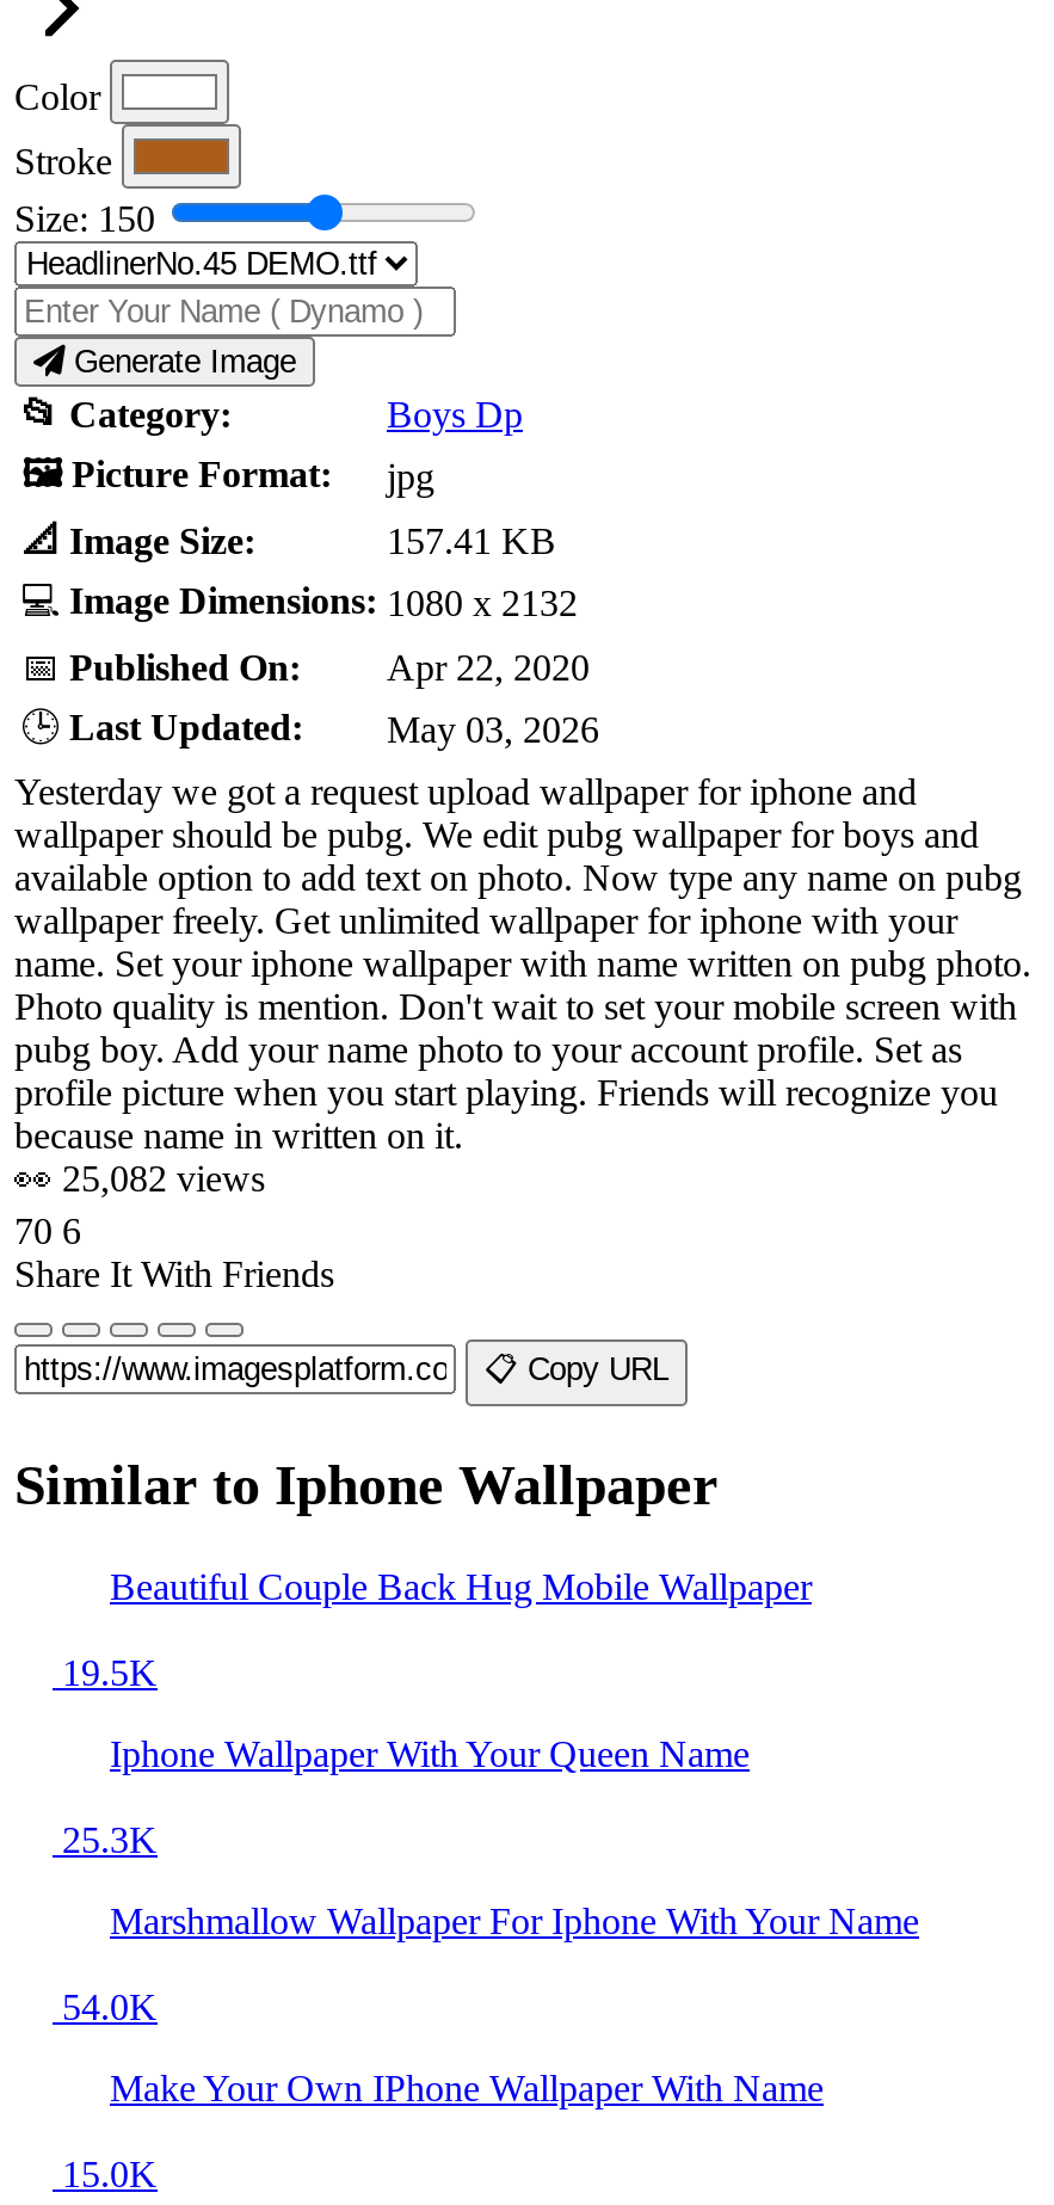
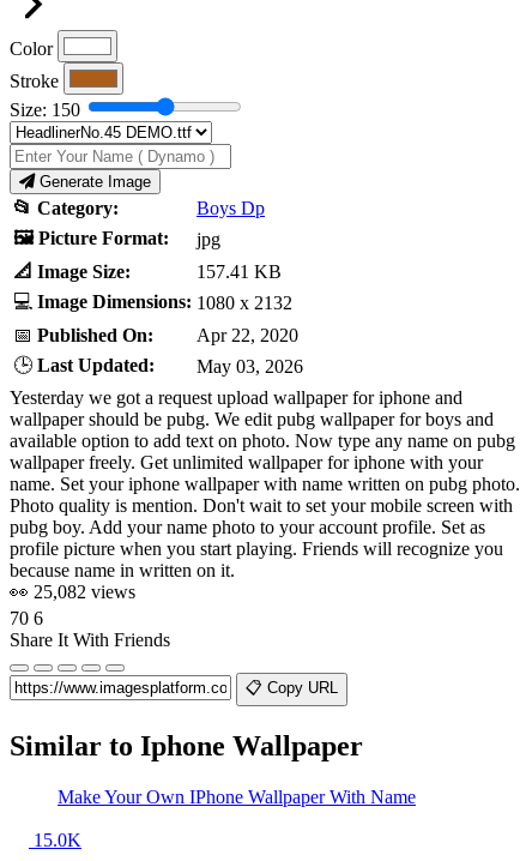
- Beautiful Couple Back Hug Mobile Wallpaper
- 19.5K
- Iphone Wallpaper With Your Queen Name
- 25.3K
- Marshmallow Wallpaper For Iphone With Your Name
- 54.0K
